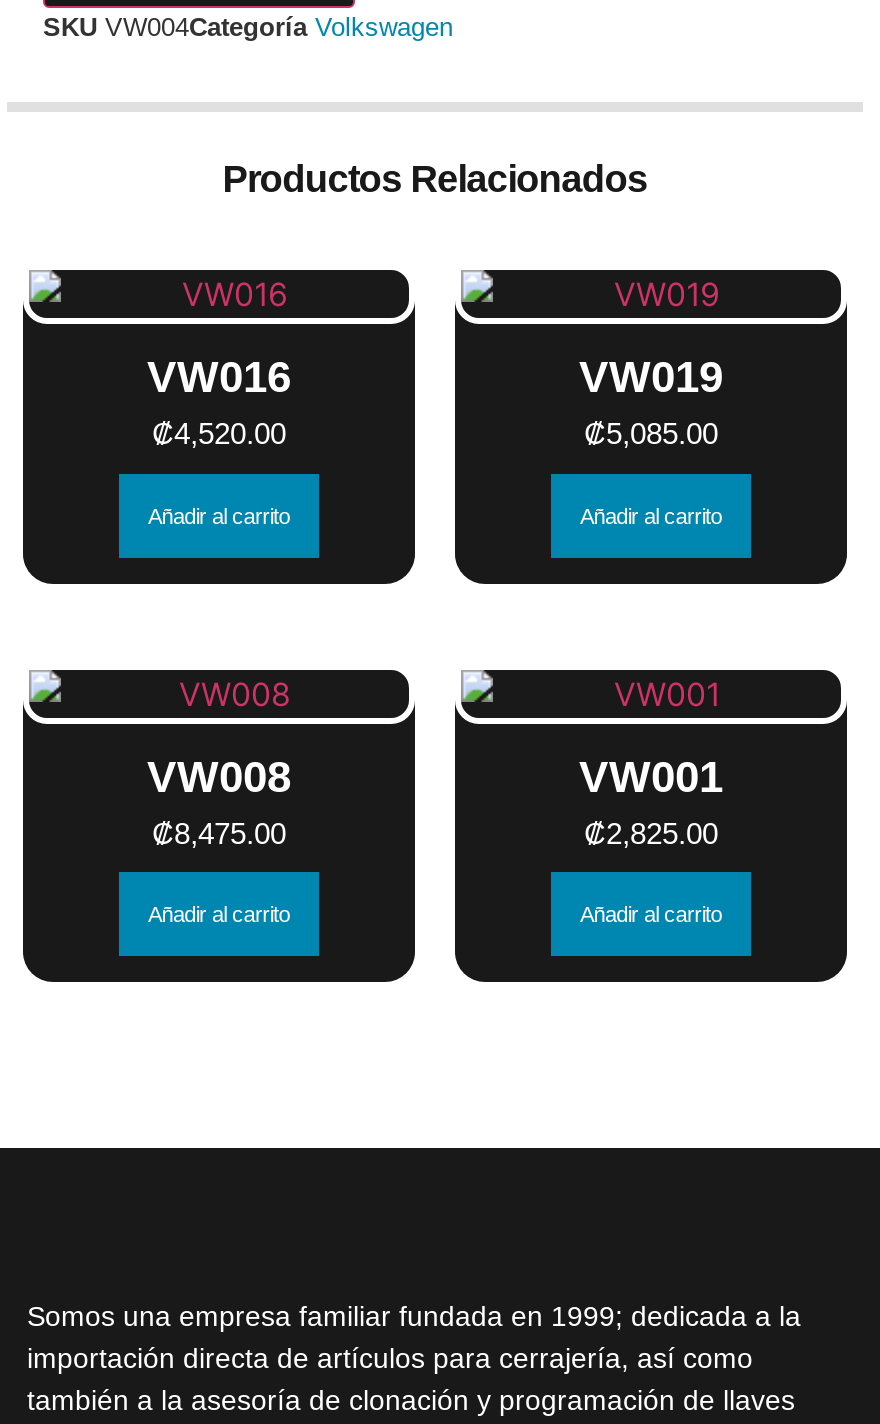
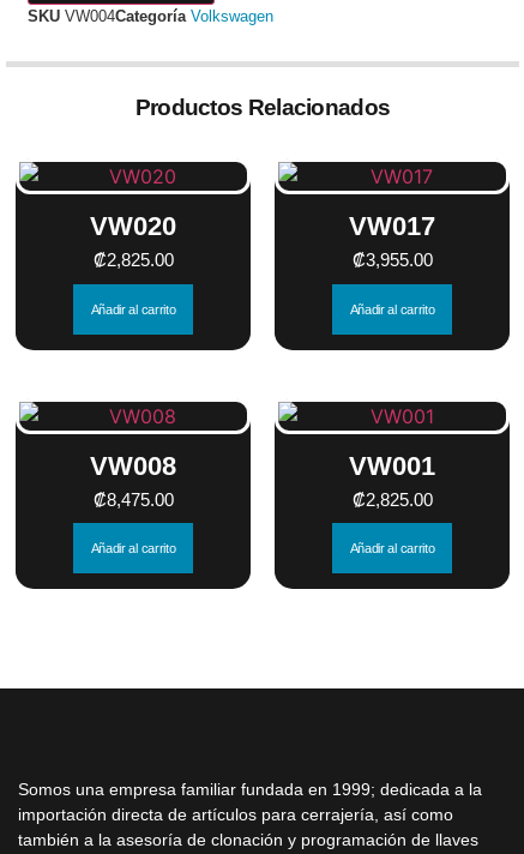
- VW016
- ₡4,520.00
+ VW020
+ ₡2,825.00

- VW019
- ₡5,085.00
+ VW017
+ ₡3,955.00
